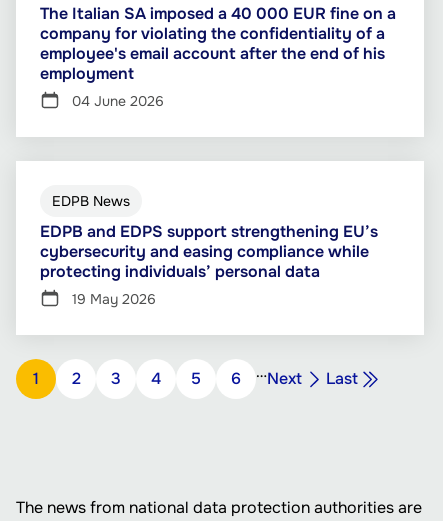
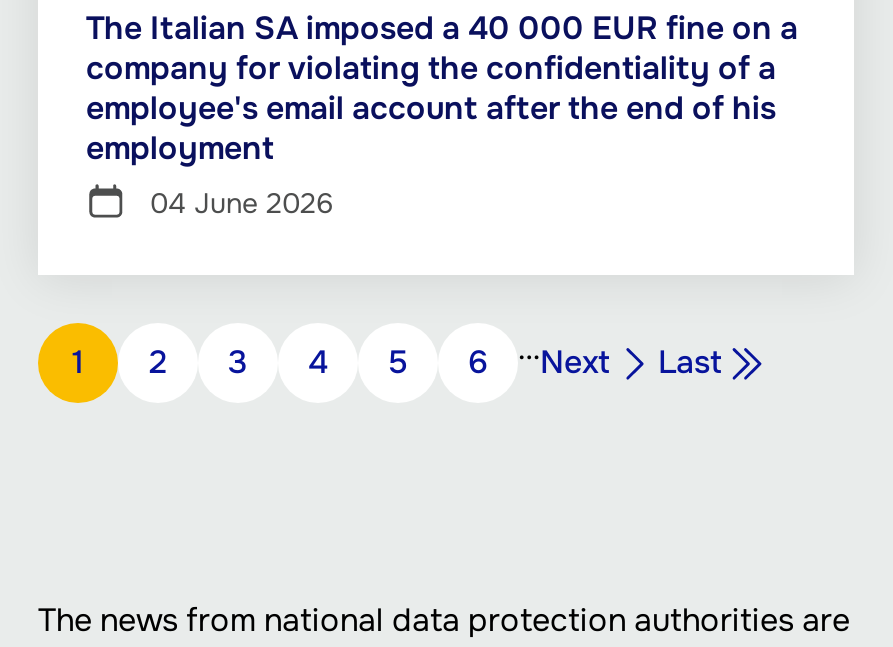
- EDPB News
- EDPB and EDPS support strengthening EU’s
- cybersecurity and easing compliance while
- protecting individuals’ personal data
- 19 May 2026
